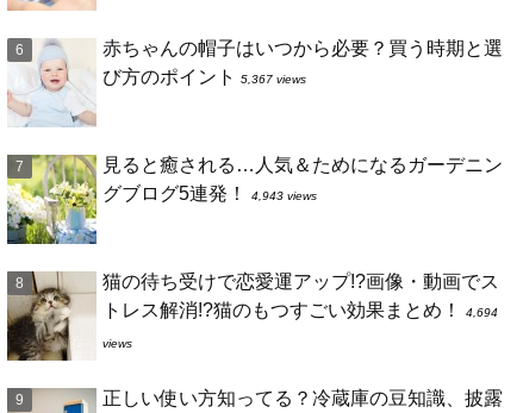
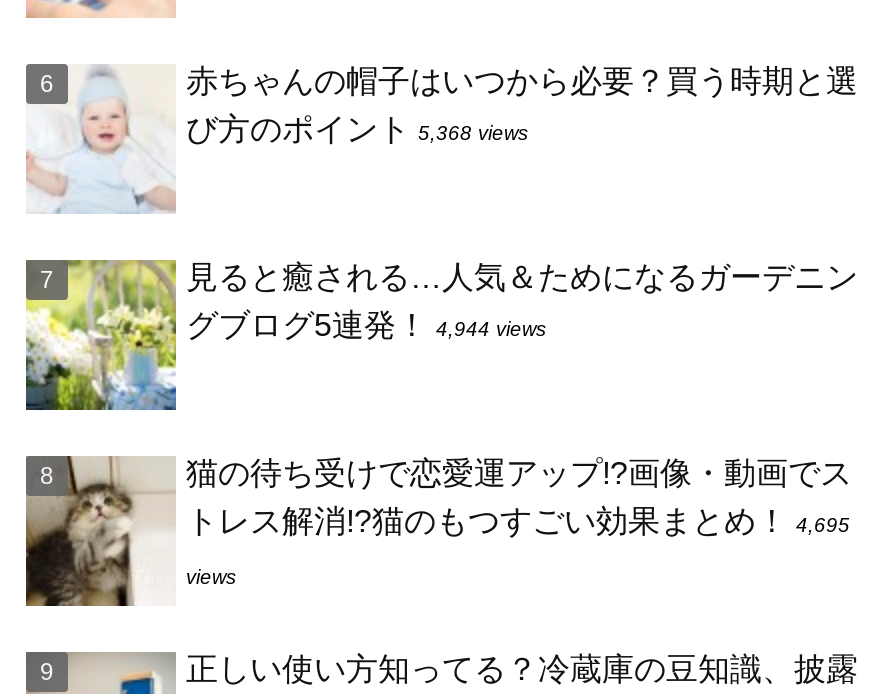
- び方のポイント 5,367 views
+ び方のポイント 5,368 views

- グブログ5連発！ 4,943 views
+ グブログ5連発！ 4,944 views

- トレス解消!?猫のもつすごい効果まとめ！ 4,694
+ トレス解消!?猫のもつすごい効果まとめ！ 4,695
